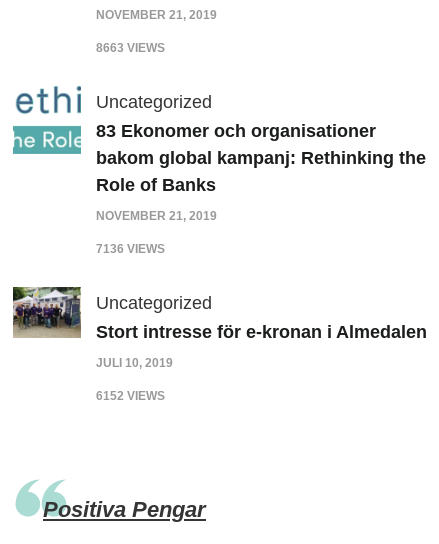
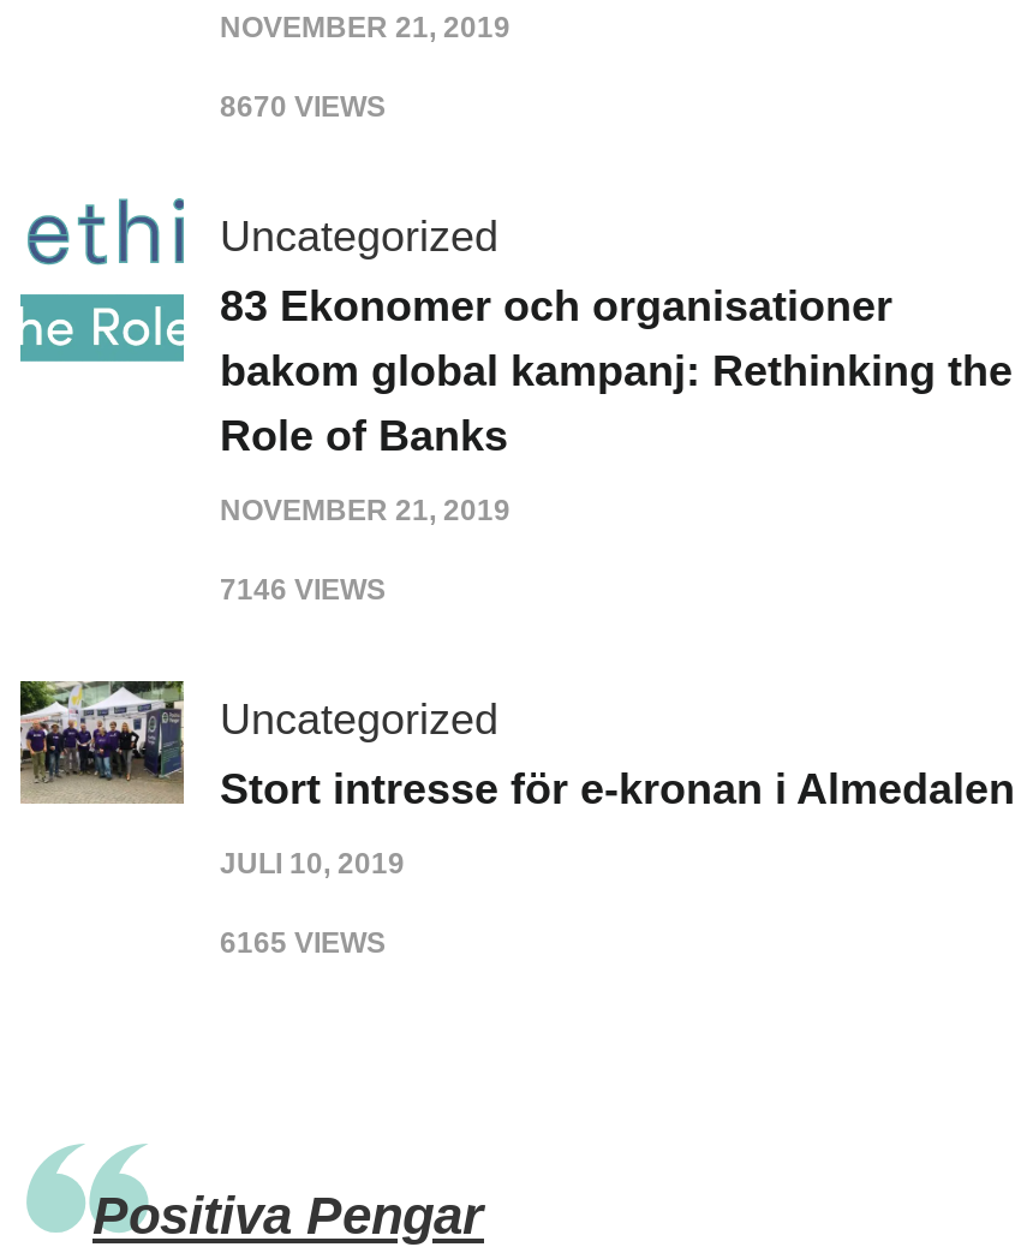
- 8663 VIEWS
+ 8670 VIEWS

- 7136 VIEWS
+ 7146 VIEWS

- 6152 VIEWS
+ 6165 VIEWS
